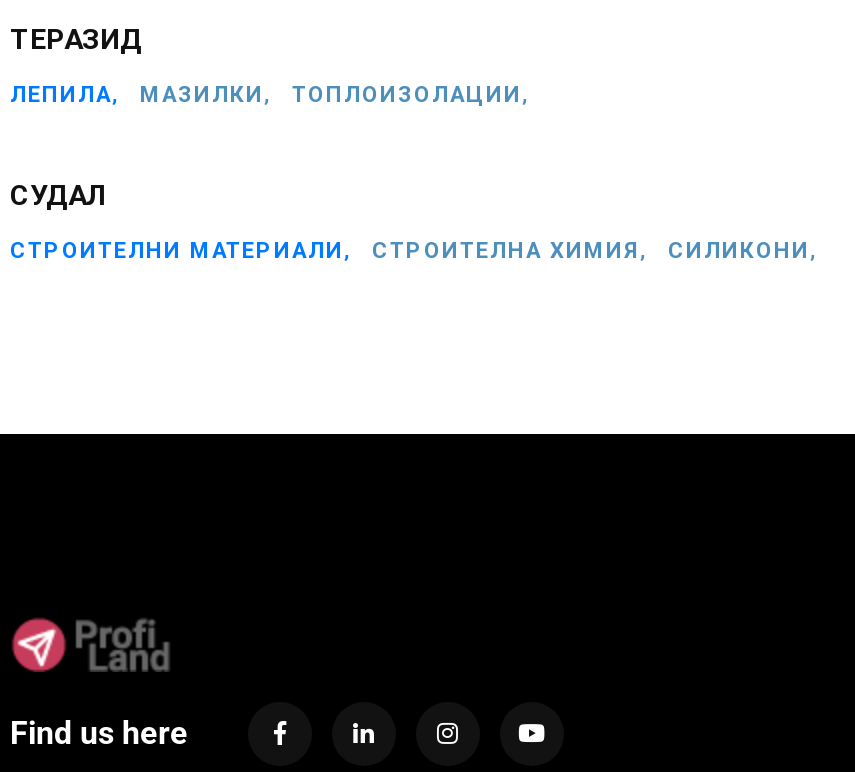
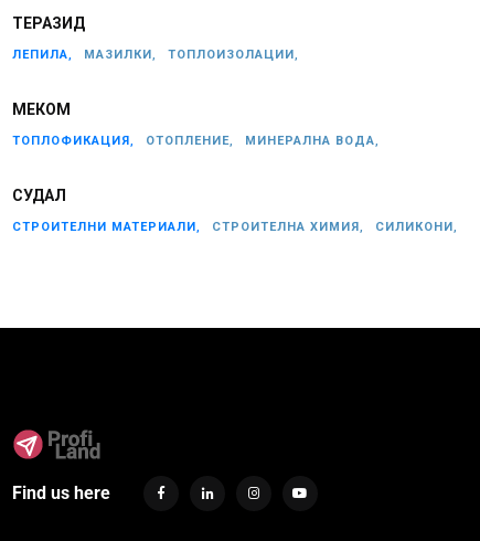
+ МЕКОМ
+ ТОПЛОФИКАЦИЯ,
+ ОТОПЛЕНИЕ,
+ МИНЕРАЛНА ВОДА,
